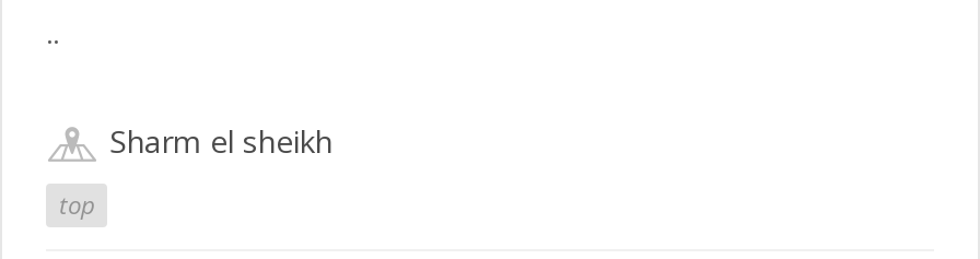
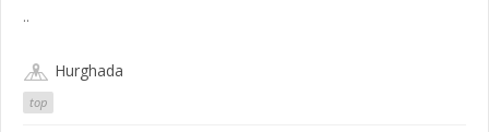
- Sharm el sheikh
+ Hurghada
